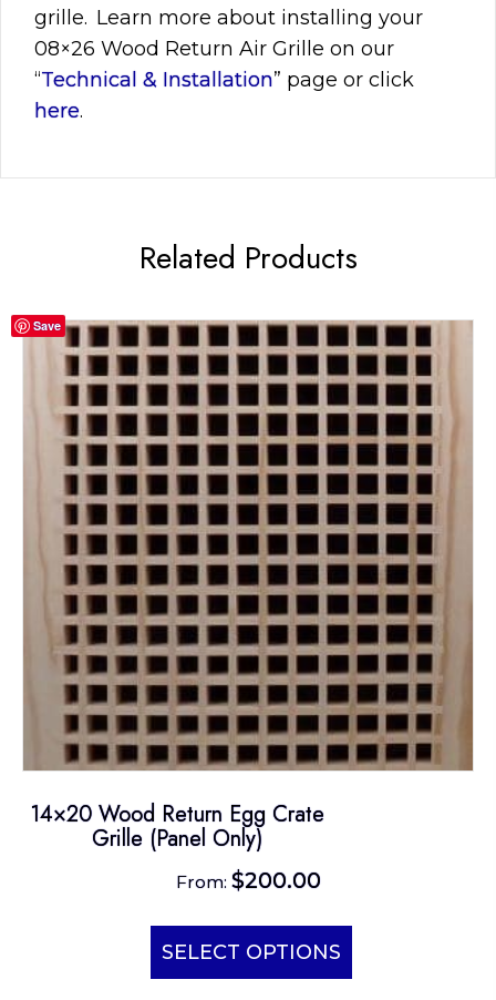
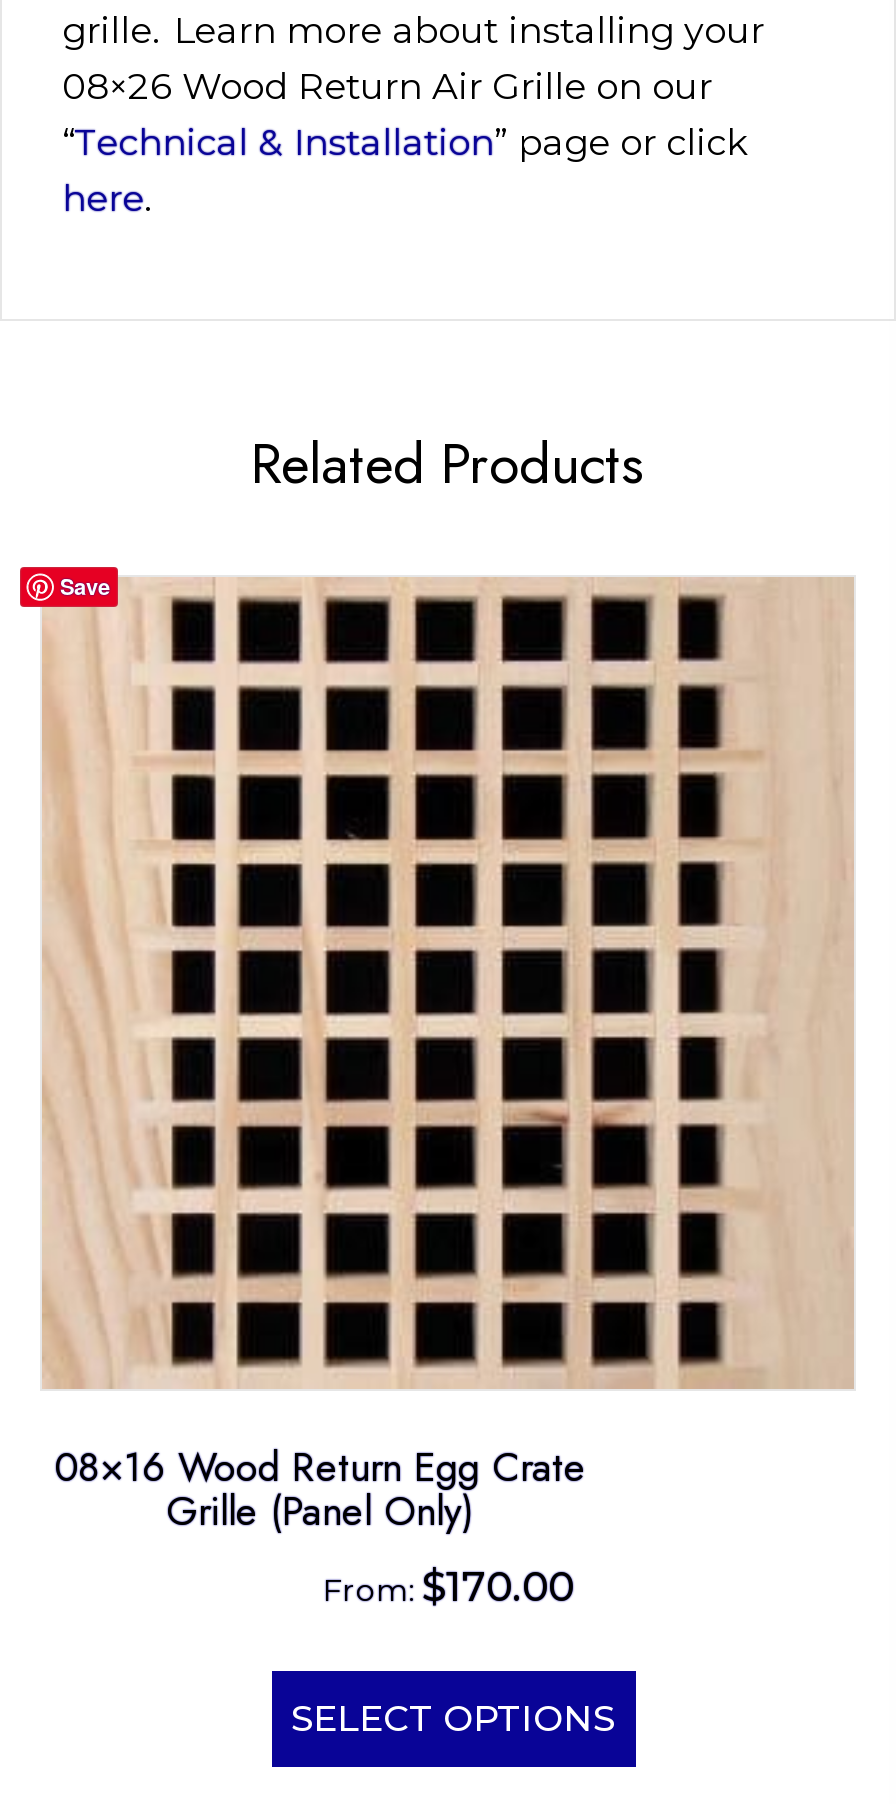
- [image]
- 14×20 Wood Return Egg Crate
+ [image]
+ 08×16 Wood Return Egg Crate

- From: $200.00
+ From: $170.00
